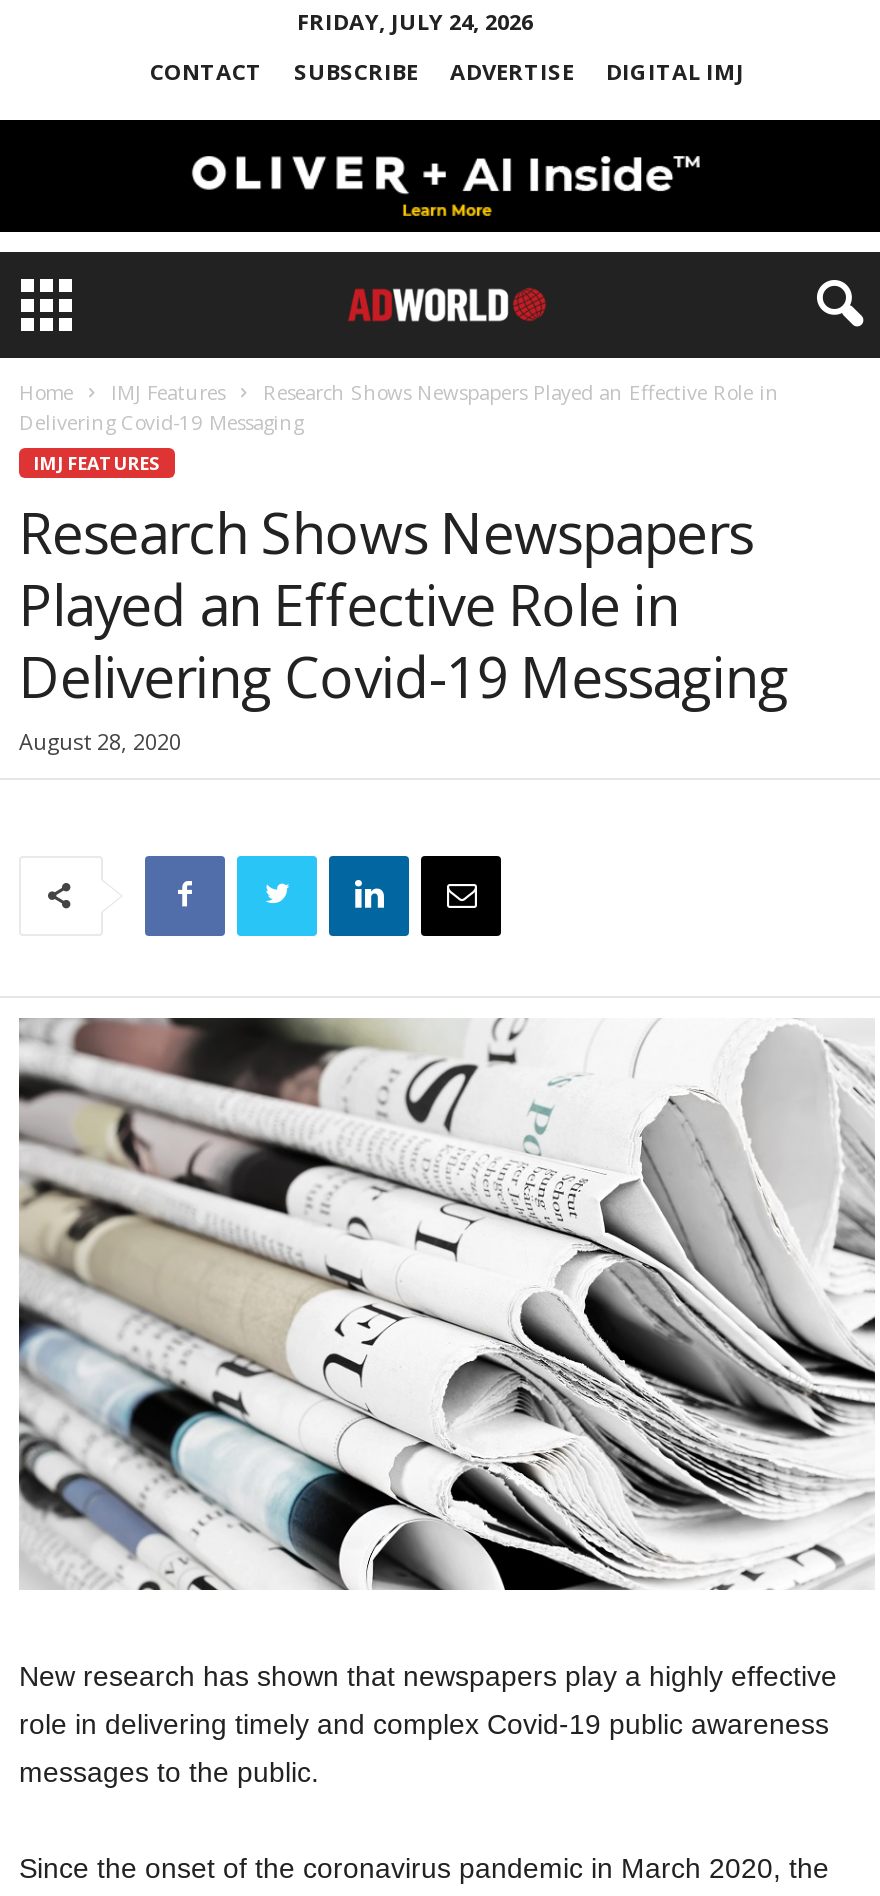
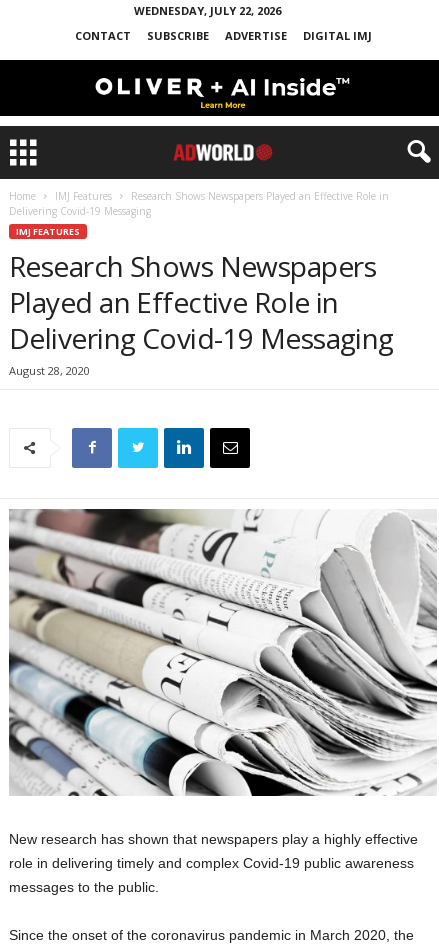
- FRIDAY, JULY 24, 2026
+ WEDNESDAY, JULY 22, 2026
